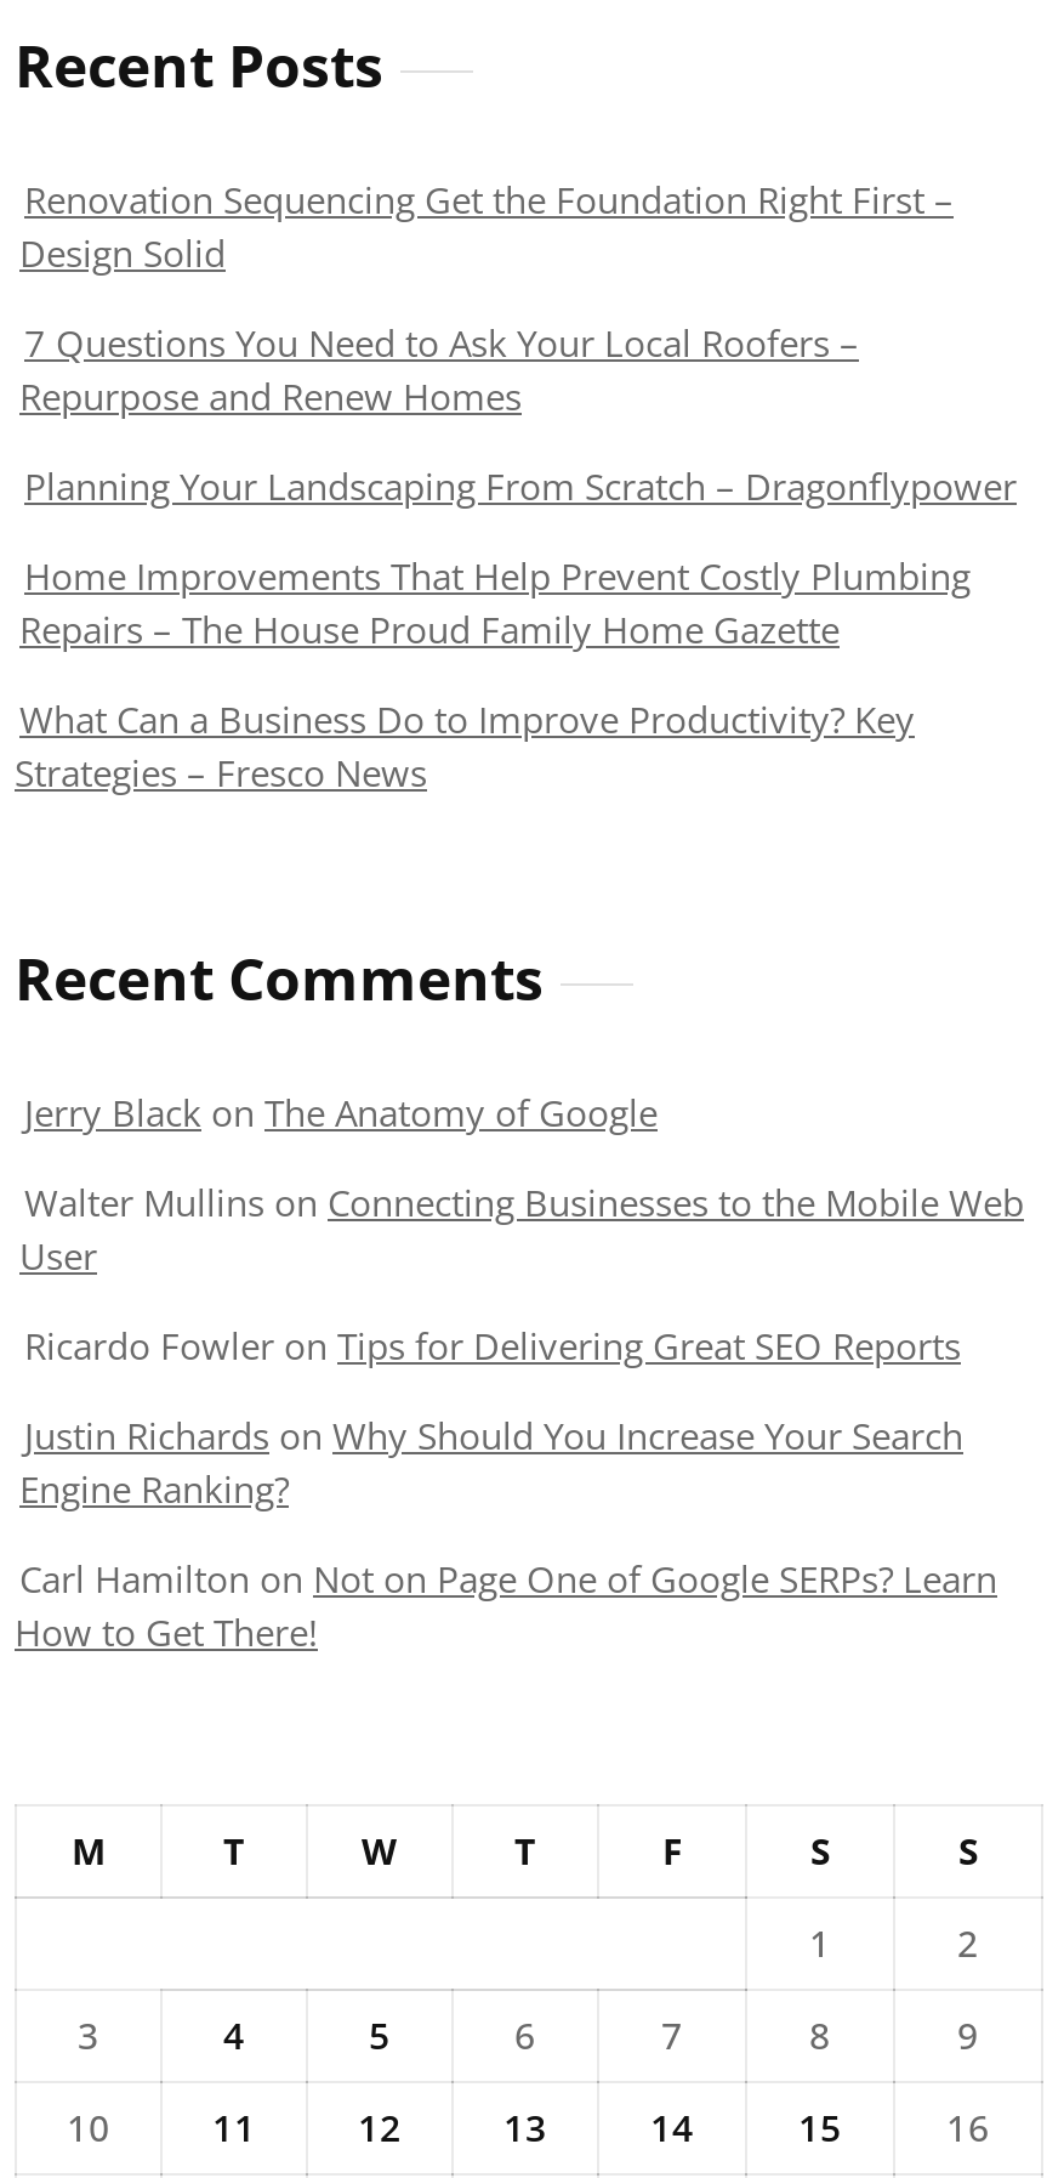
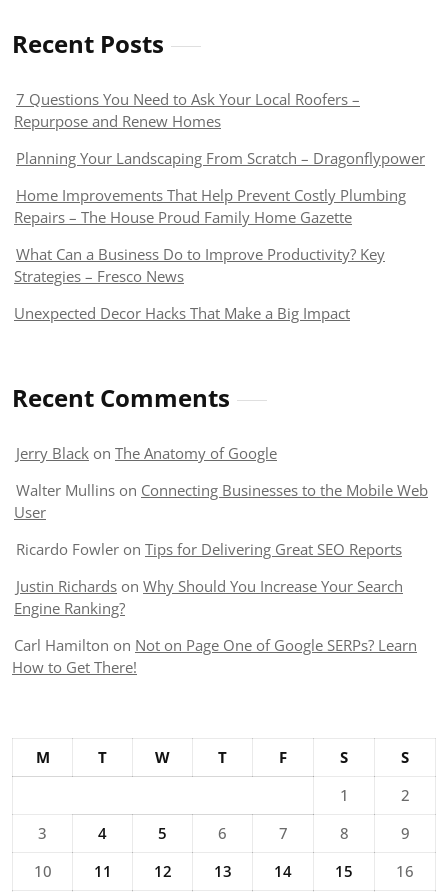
- Renovation Sequencing Get the Foundation Right First –
- Design Solid

moved up: 7 Questions You Need to Ask Your Local Roofers – | Repurpose and Renew Homes | Planning Your Landscaping From Scratch – Dragonflypower | Home Improvements That Help Prevent Costly Plumbing | Repairs – The House Proud Family Home Gazette | What Can a Business Do to Improve Productivity? Key | Strategies – Fresco News

+ Unexpected Decor Hacks That Make a Big Impact
